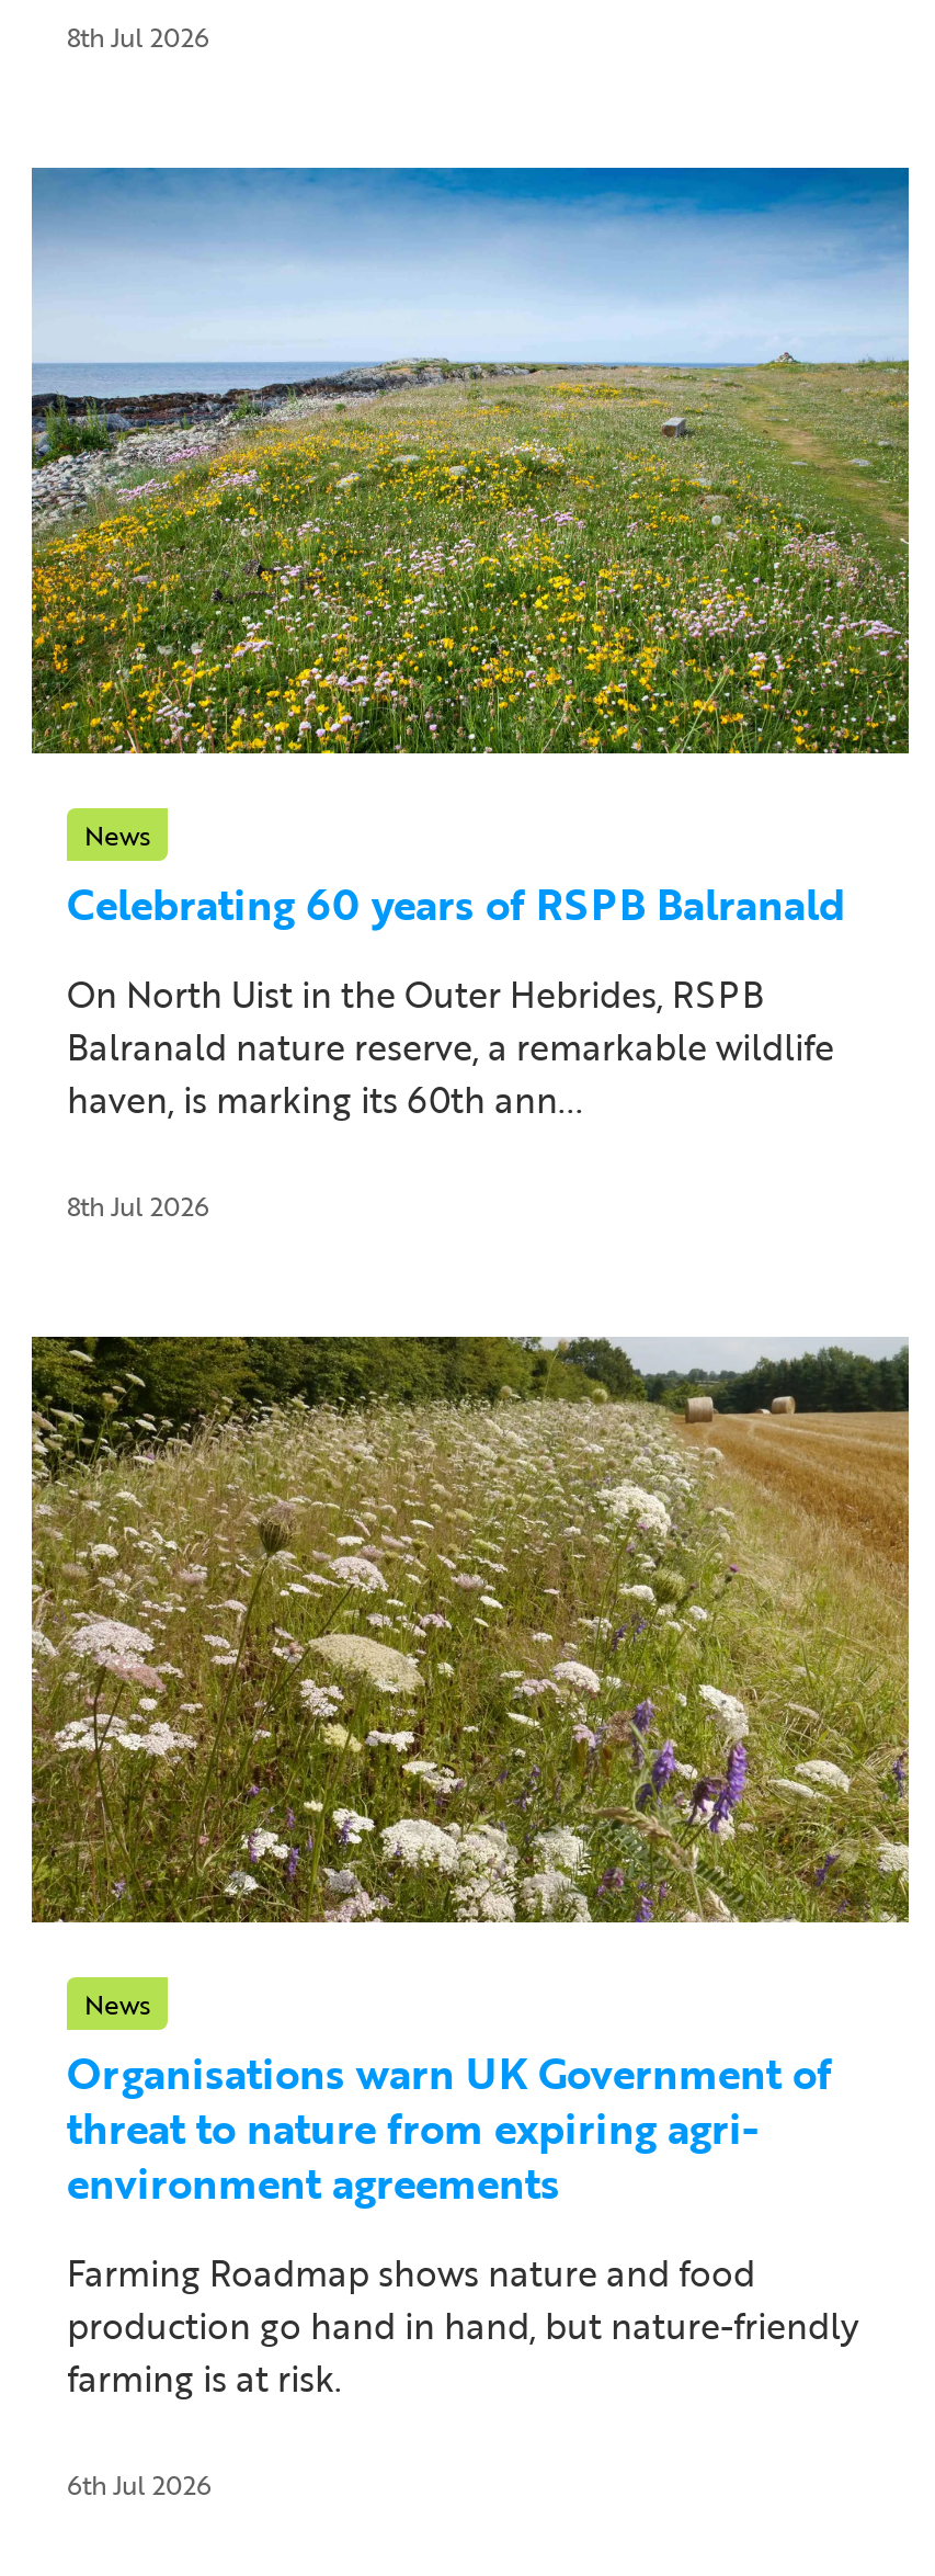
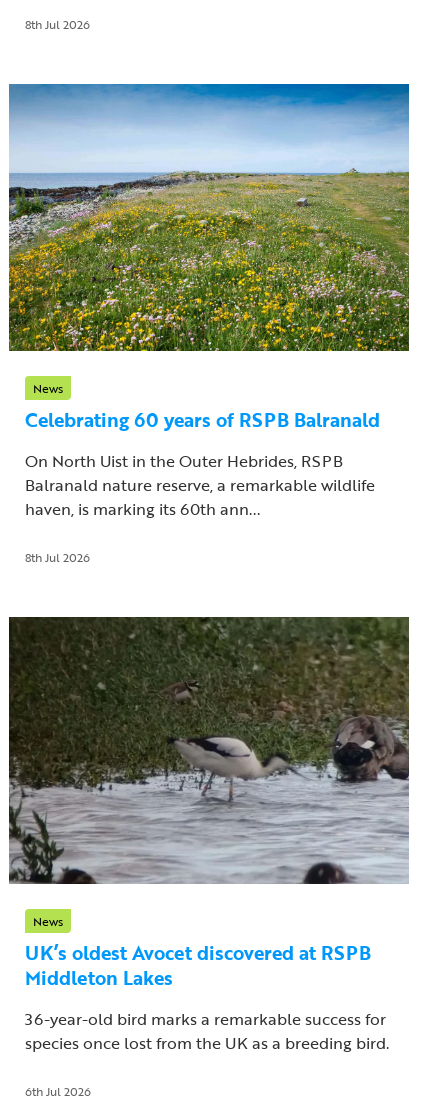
- [image]
+ [image]

- Organisations warn UK Government of
- threat to nature from expiring agri-
- environment agreements
+ UK’s oldest Avocet discovered at RSPB
+ Middleton Lakes

- Farming Roadmap shows nature and food
- production go hand in hand, but nature-friendly
- farming is at risk.
+ 36-year-old bird marks a remarkable success for
+ species once lost from the UK as a breeding bird.
